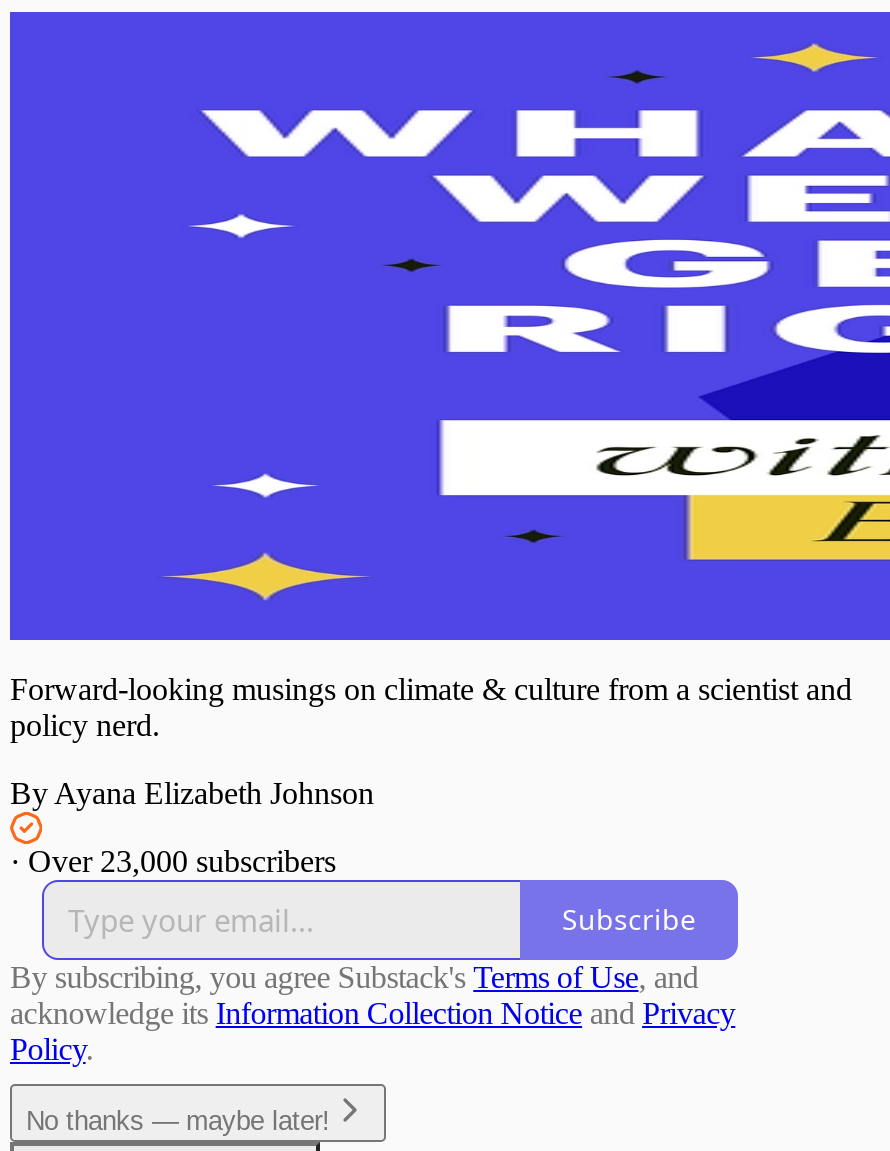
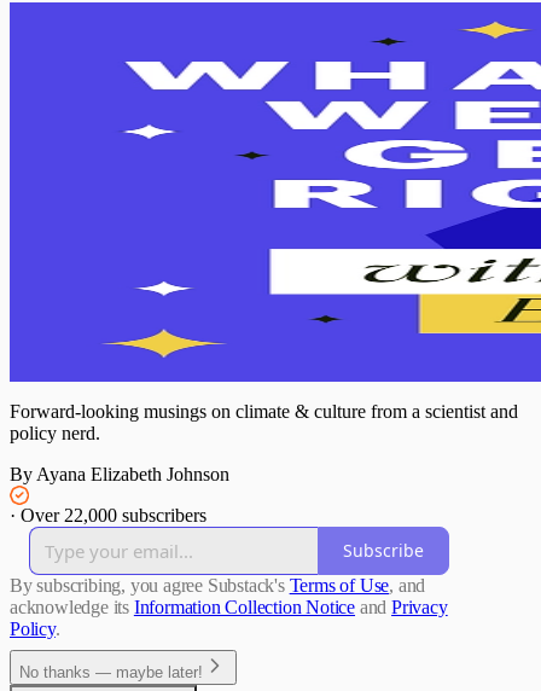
- ·Over 23,000 subscribers
+ ·Over 22,000 subscribers
